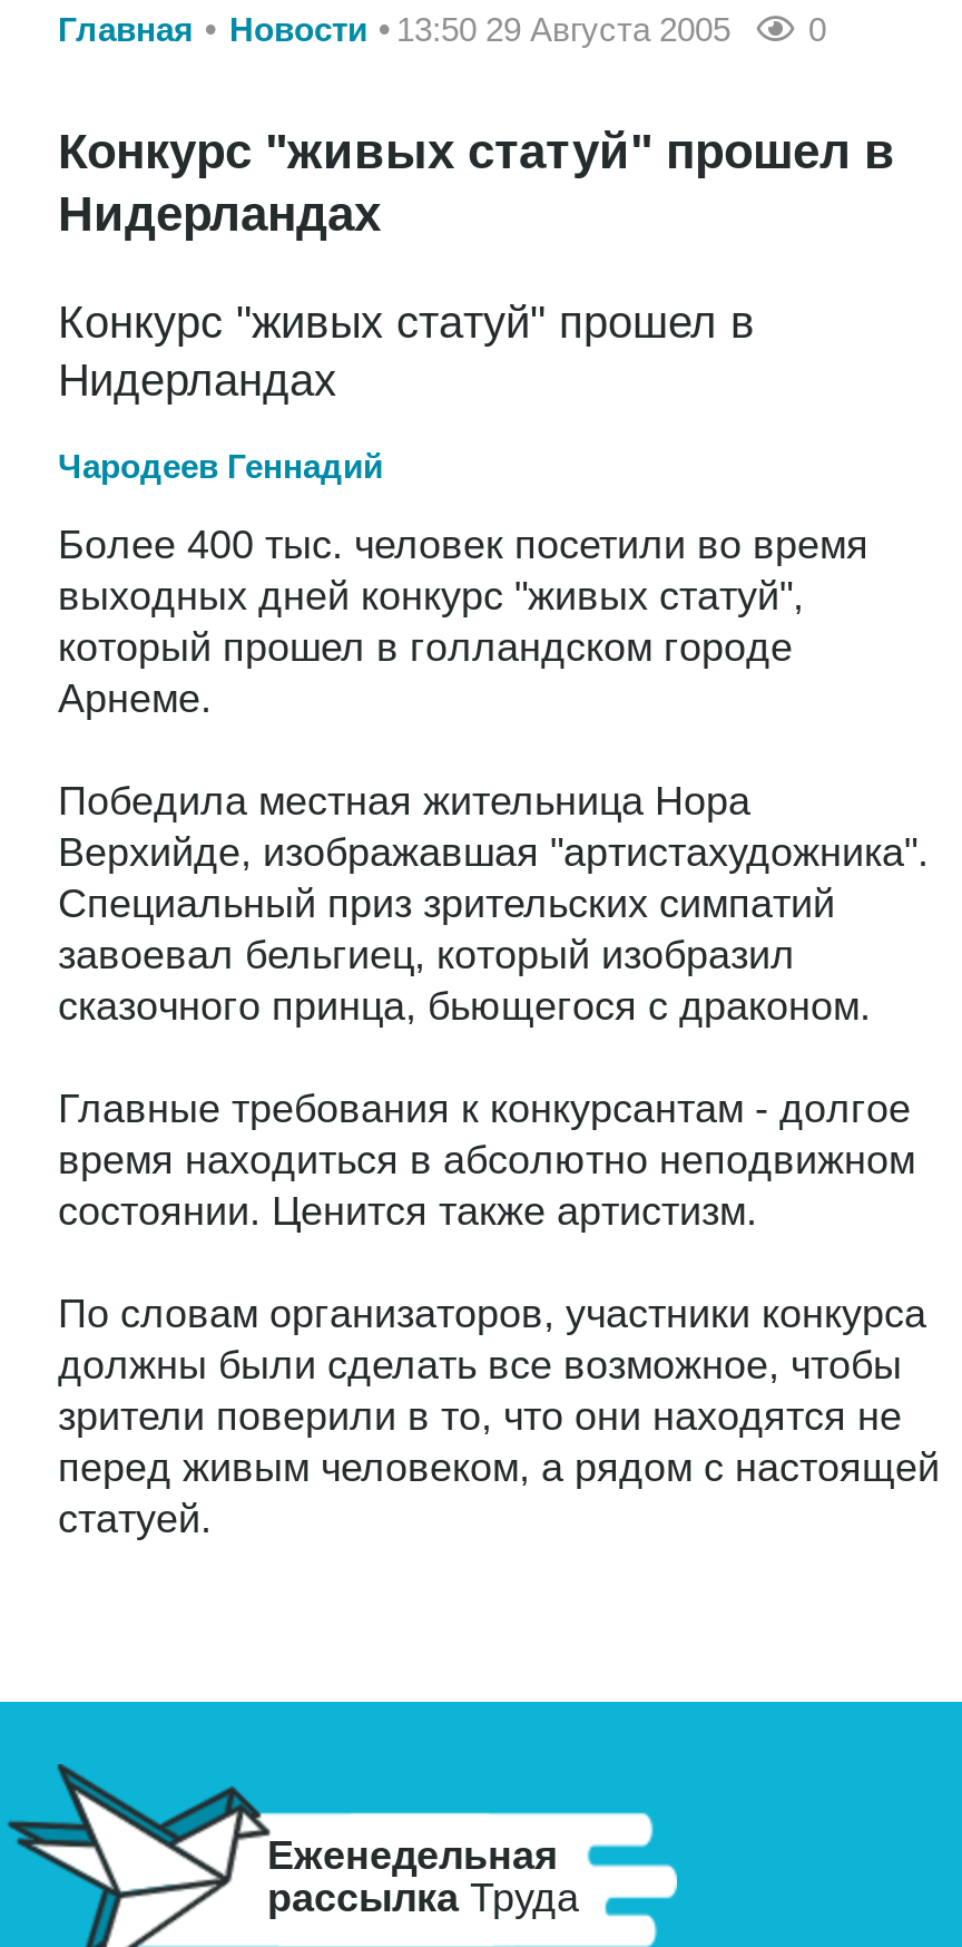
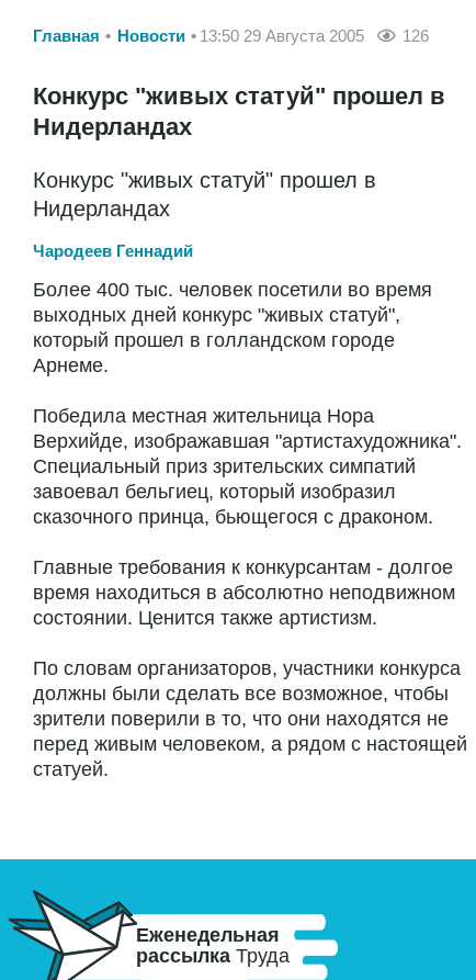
- 0
+ 126
